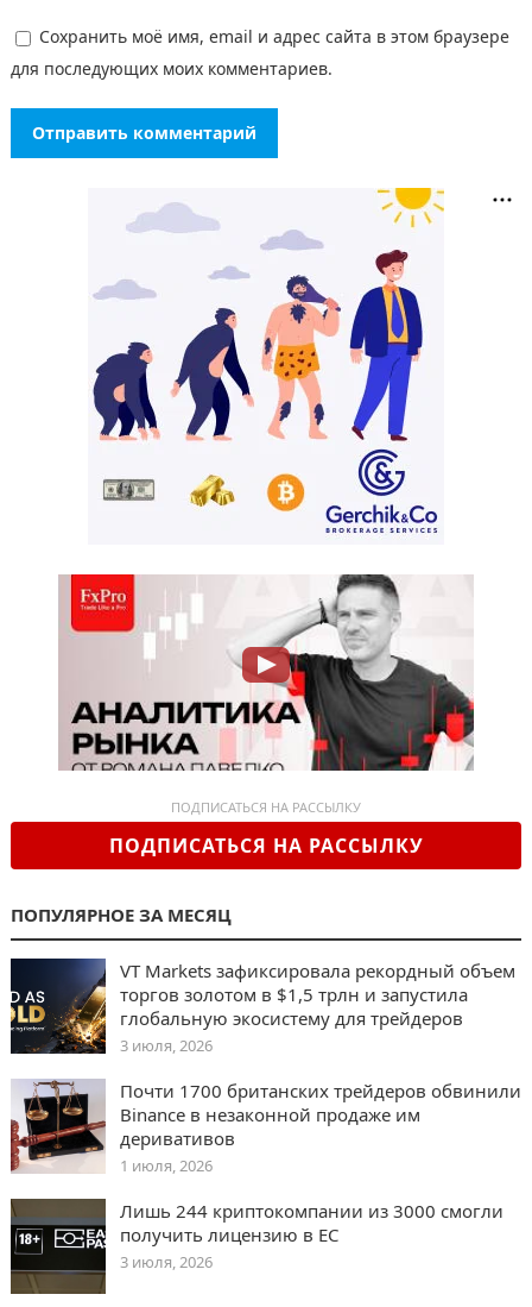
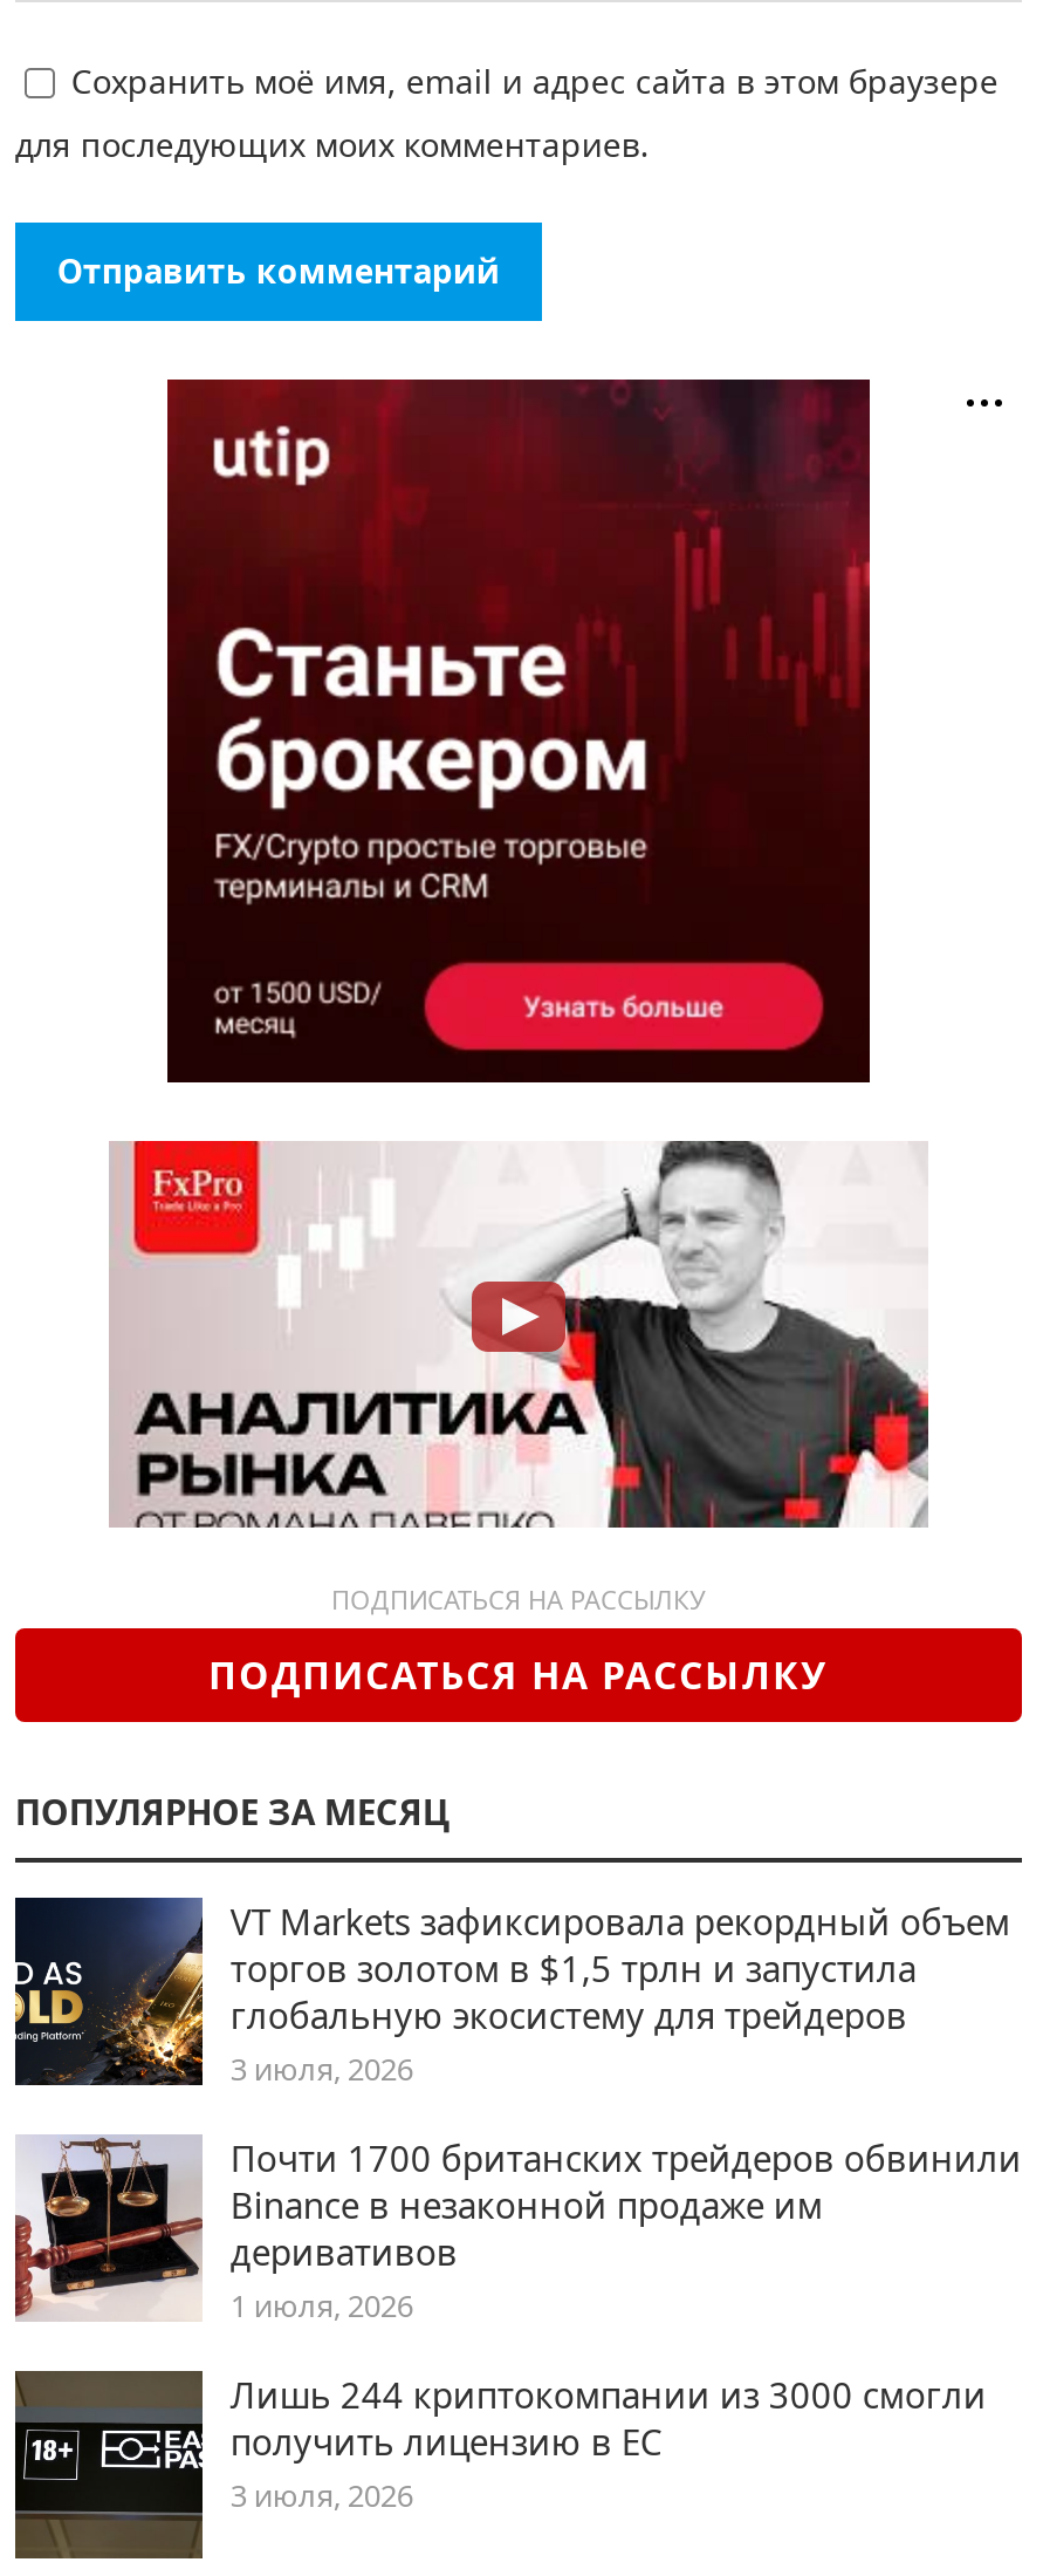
- [image]
+ [image]
